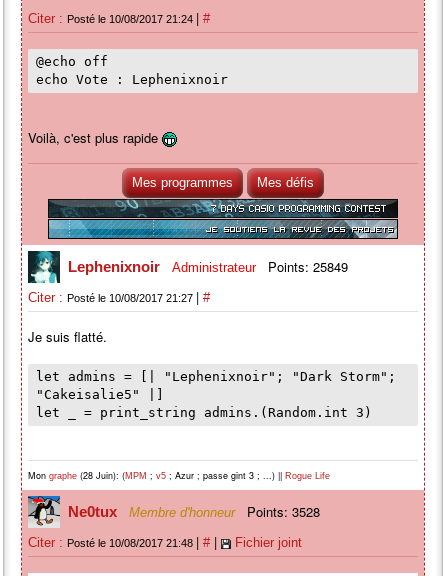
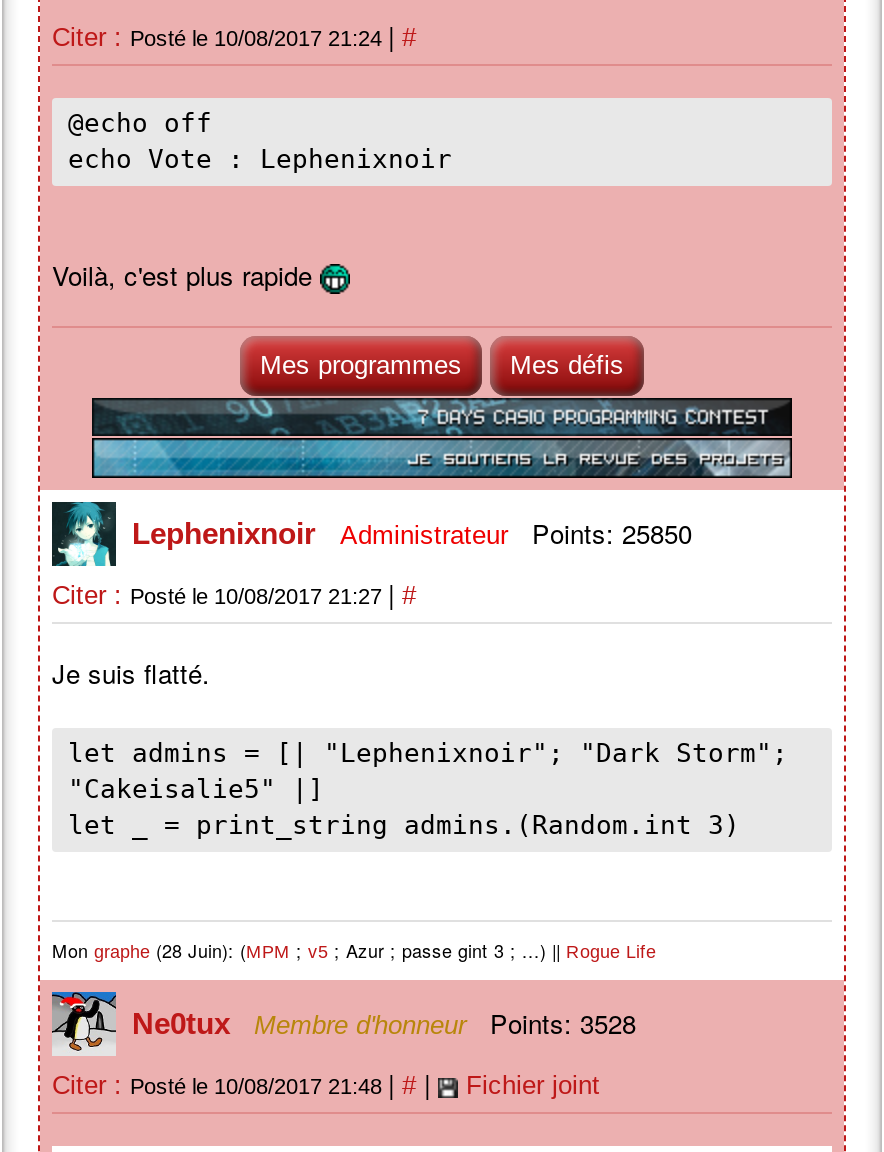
- Lephenixnoir Administrateur Points: 25849
+ Lephenixnoir Administrateur Points: 25850
